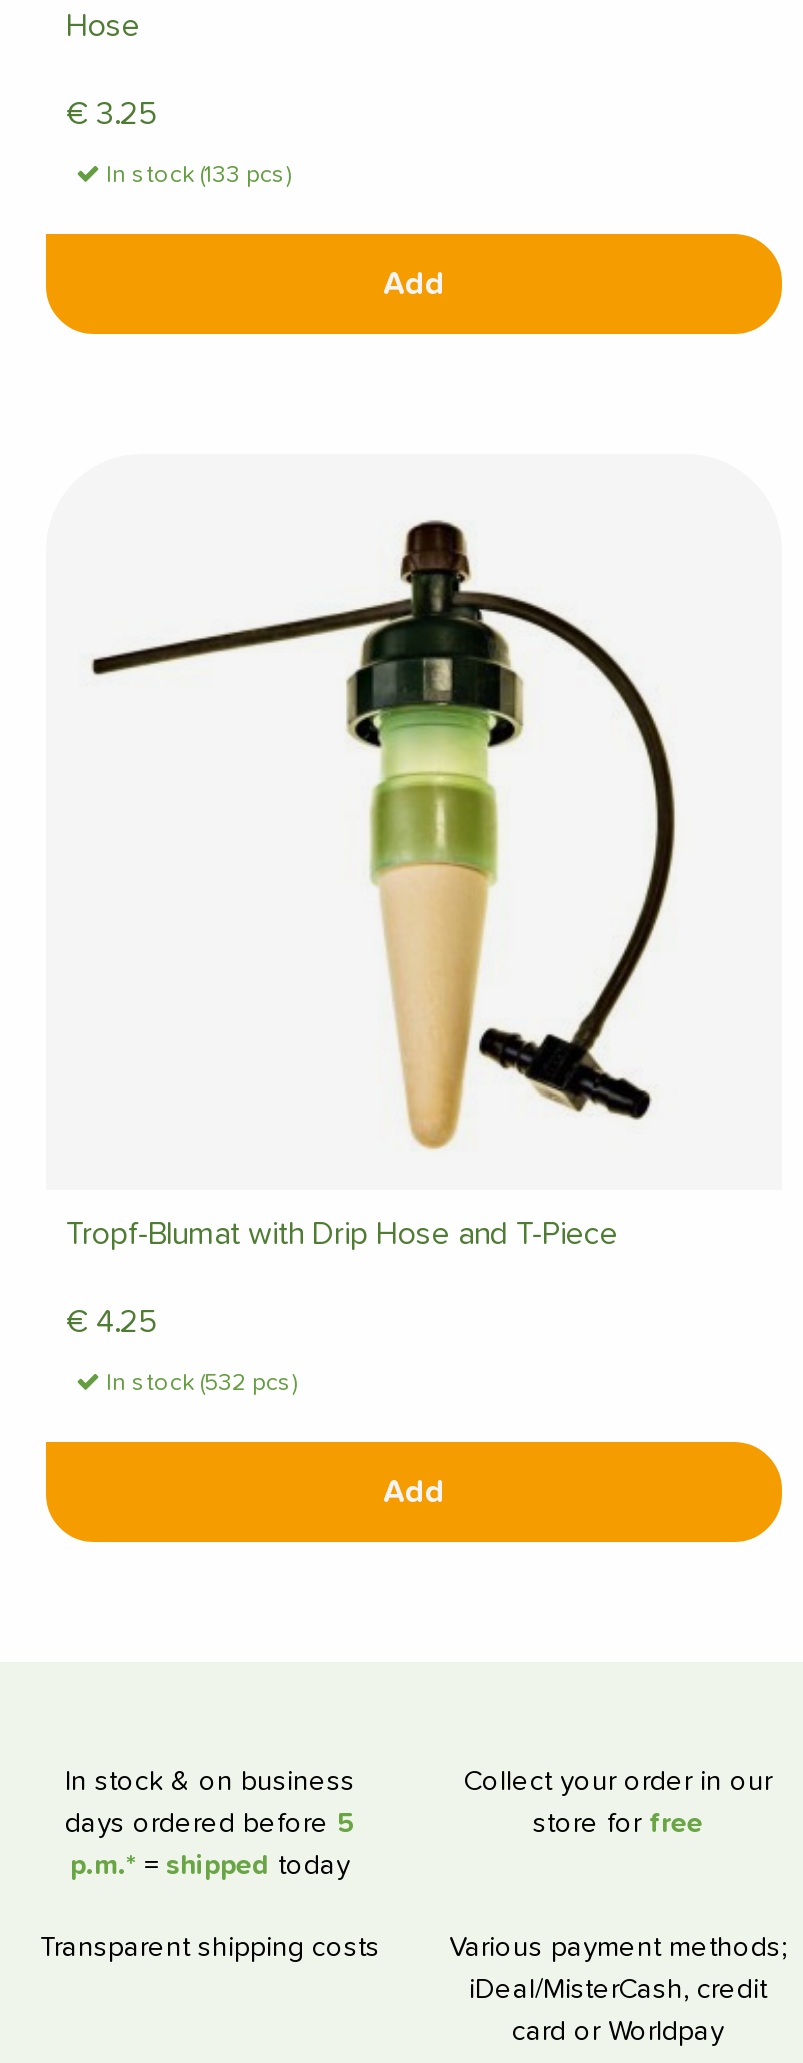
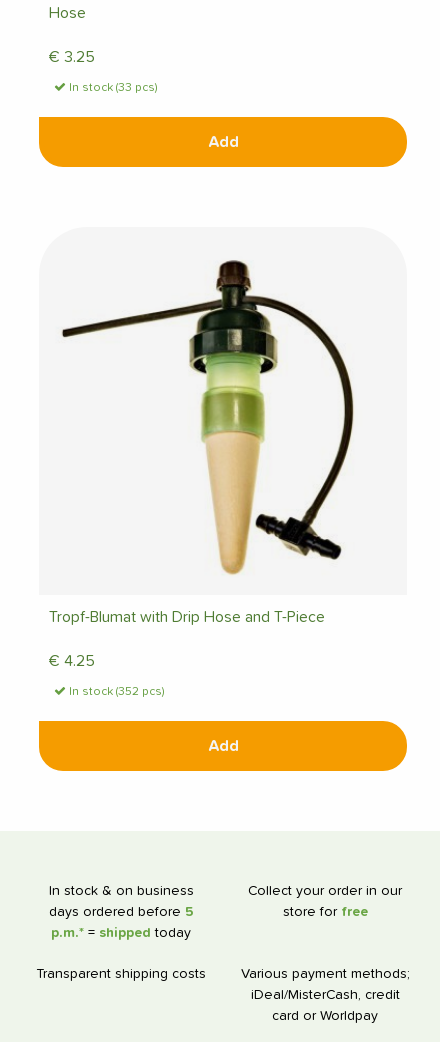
- In stock (133 pcs)
+ In stock (33 pcs)

- In stock (532 pcs)
+ In stock (352 pcs)
